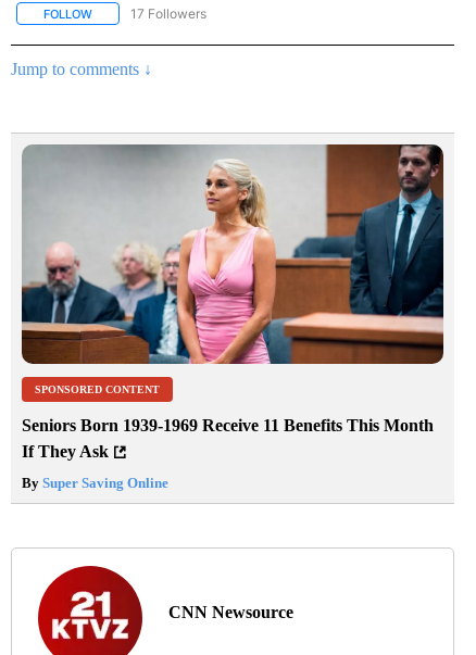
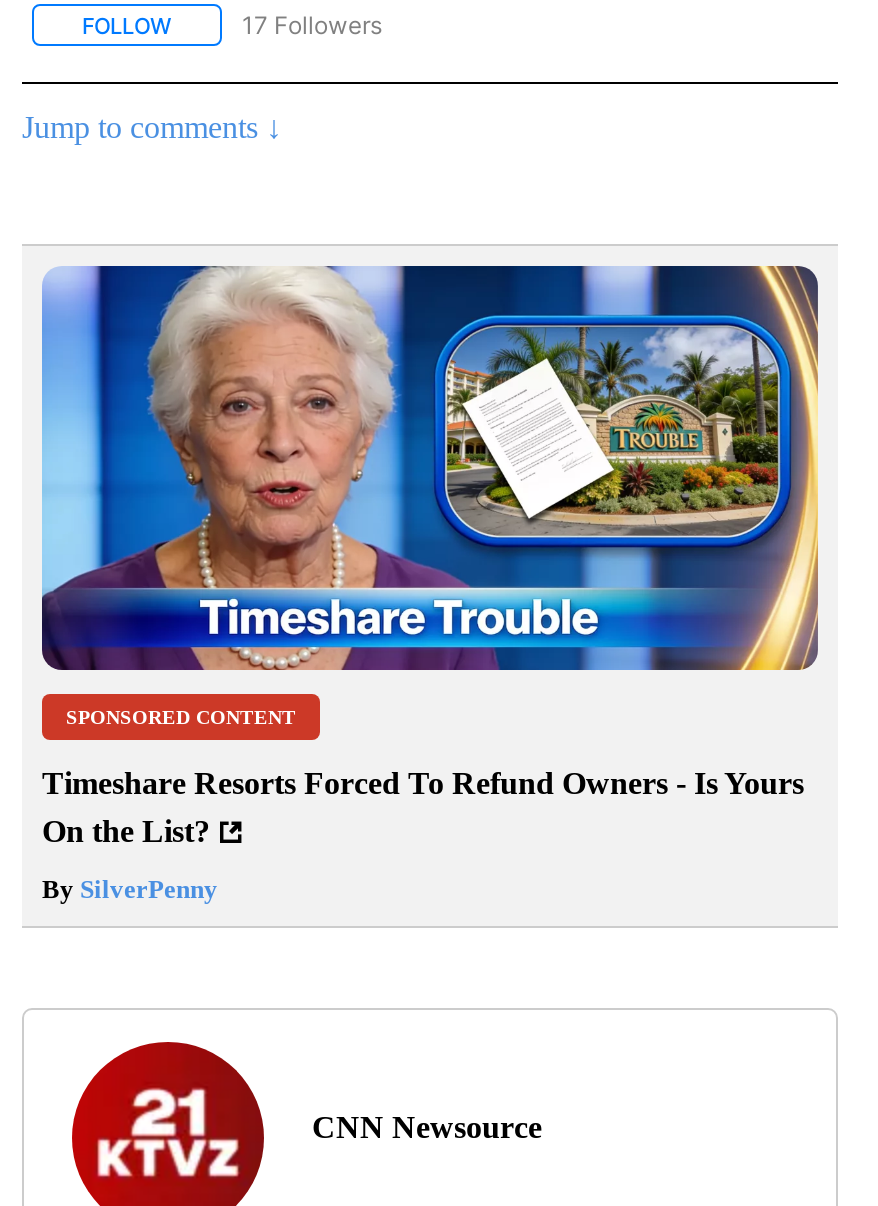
- [image]
+ [image]

- Seniors Born 1939-1969 Receive 11 Benefits This Month
- If They Ask
+ Timeshare Resorts Forced To Refund Owners - Is Yours
+ On the List?

- By Super Saving Online
+ By SilverPenny
